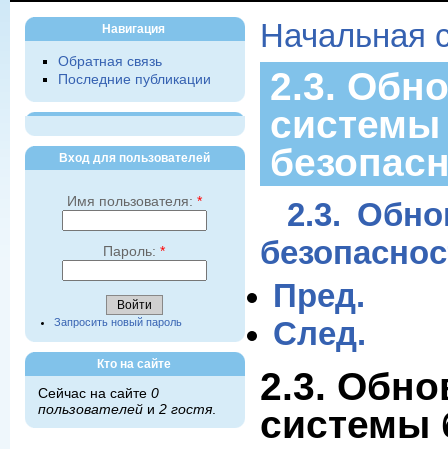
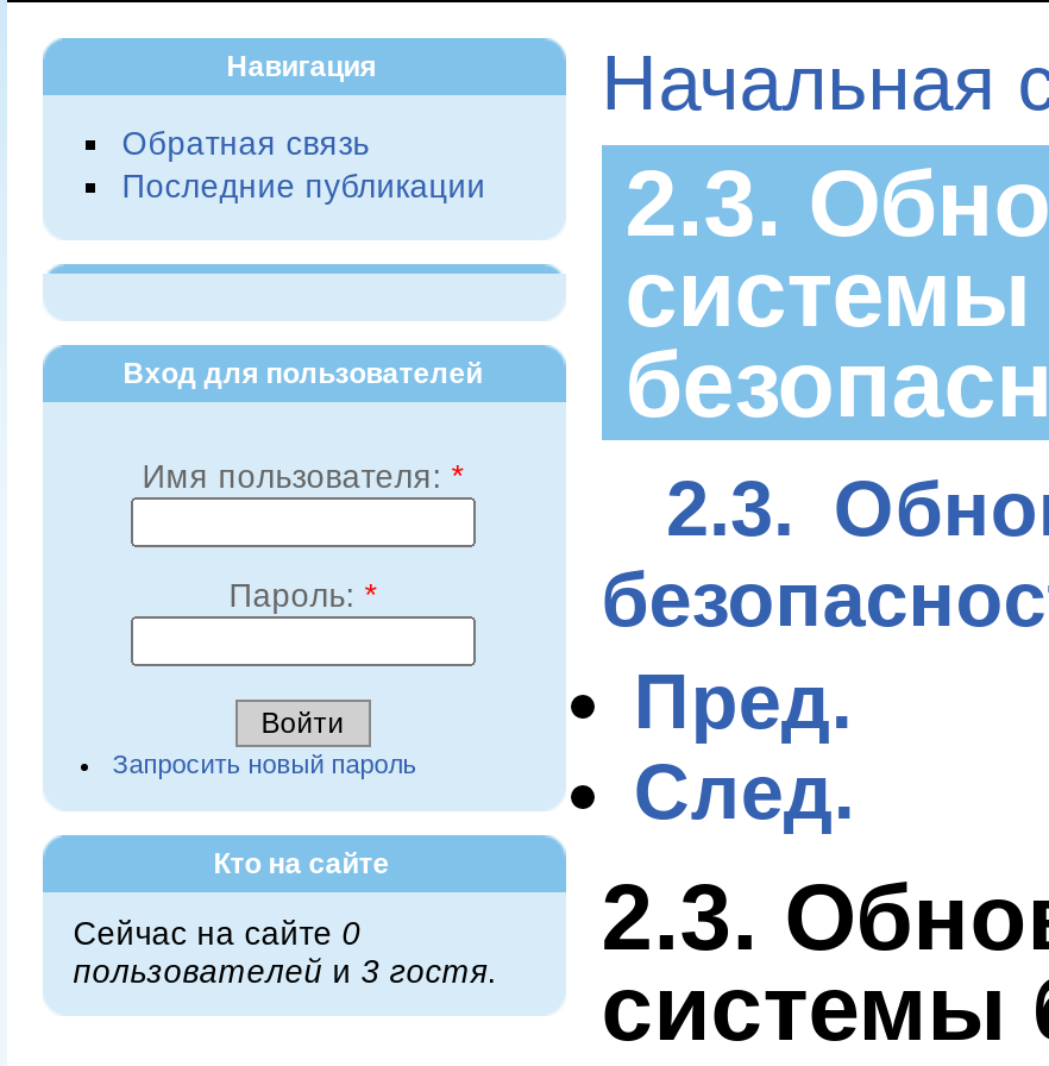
- пользователей и 2 гостя.
+ пользователей и 3 гостя.
